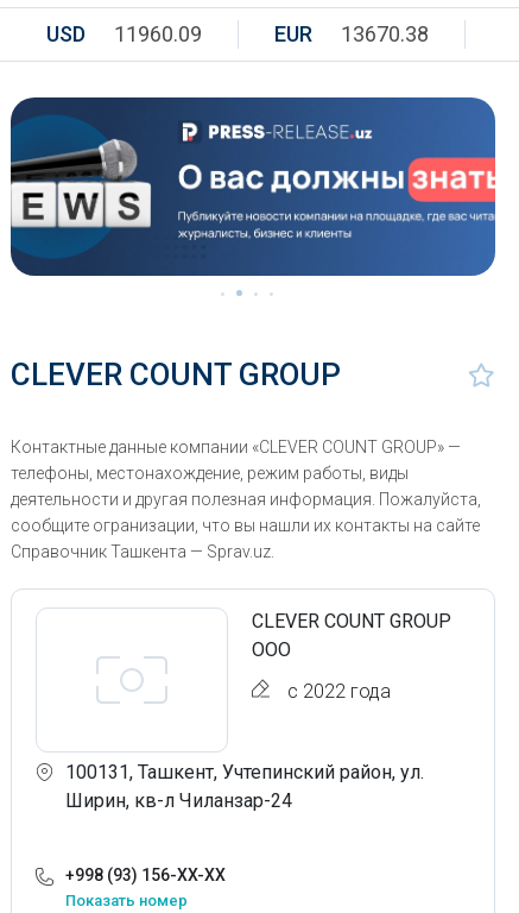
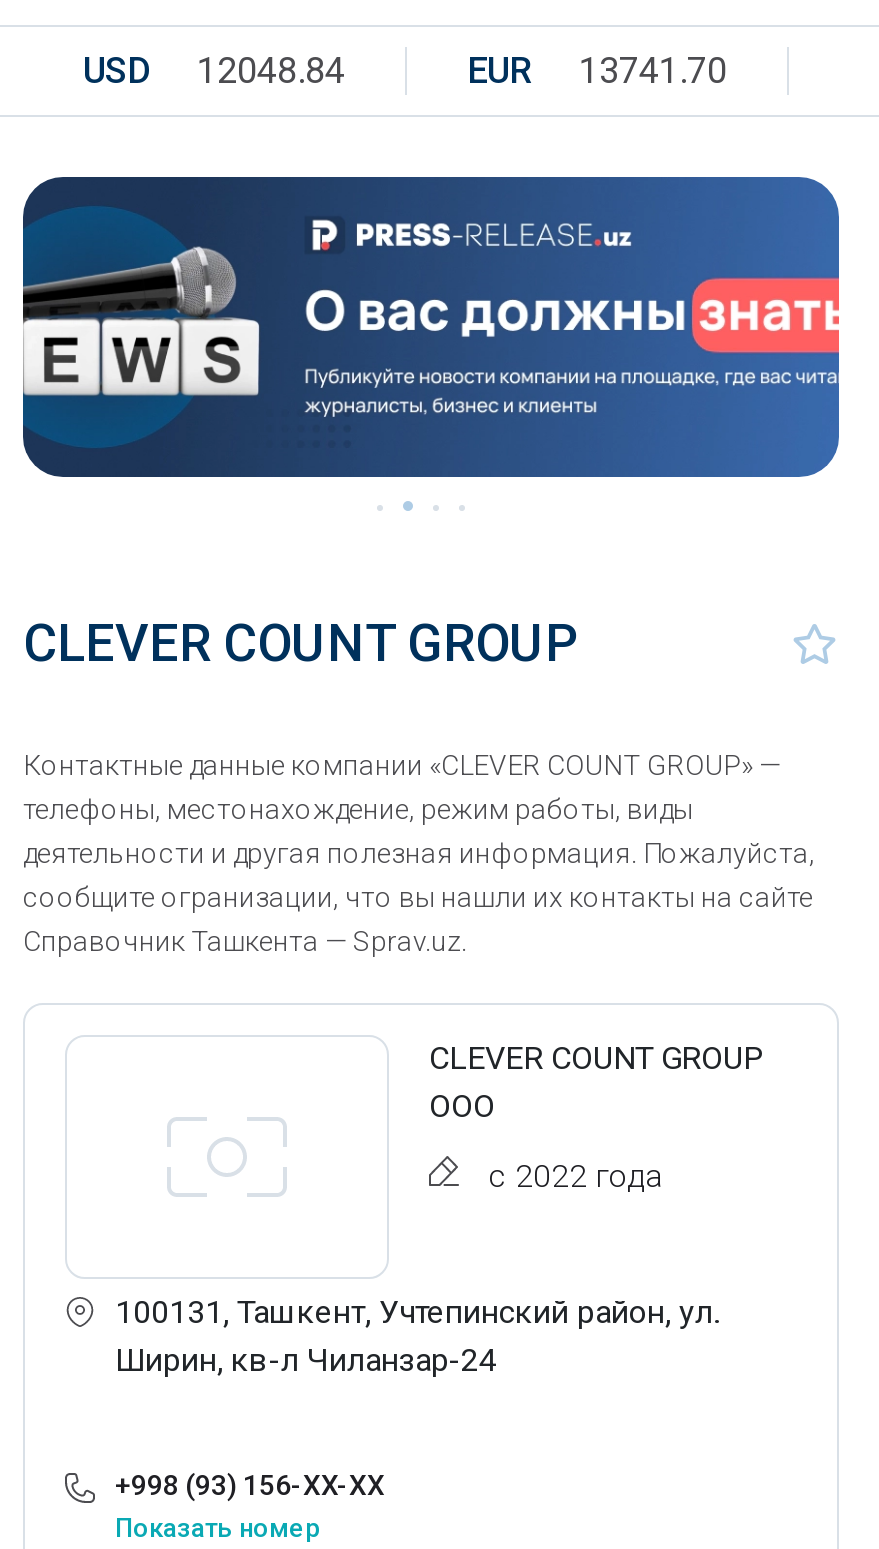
- USD 11960.09
+ USD 12048.84

- EUR 13670.38
+ EUR 13741.70
